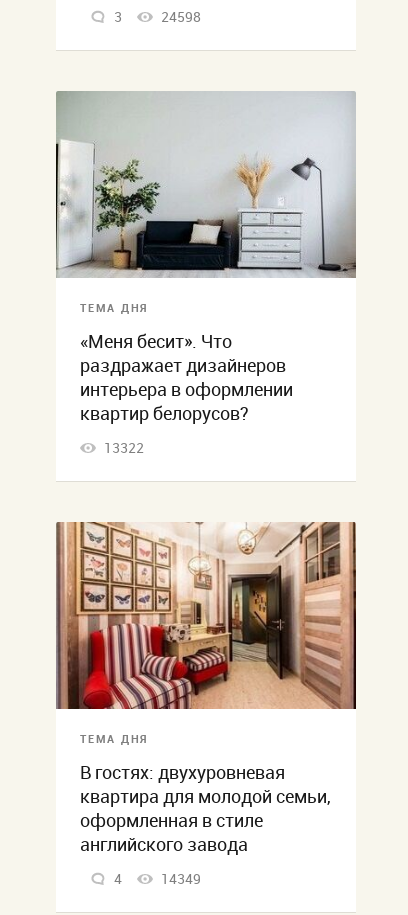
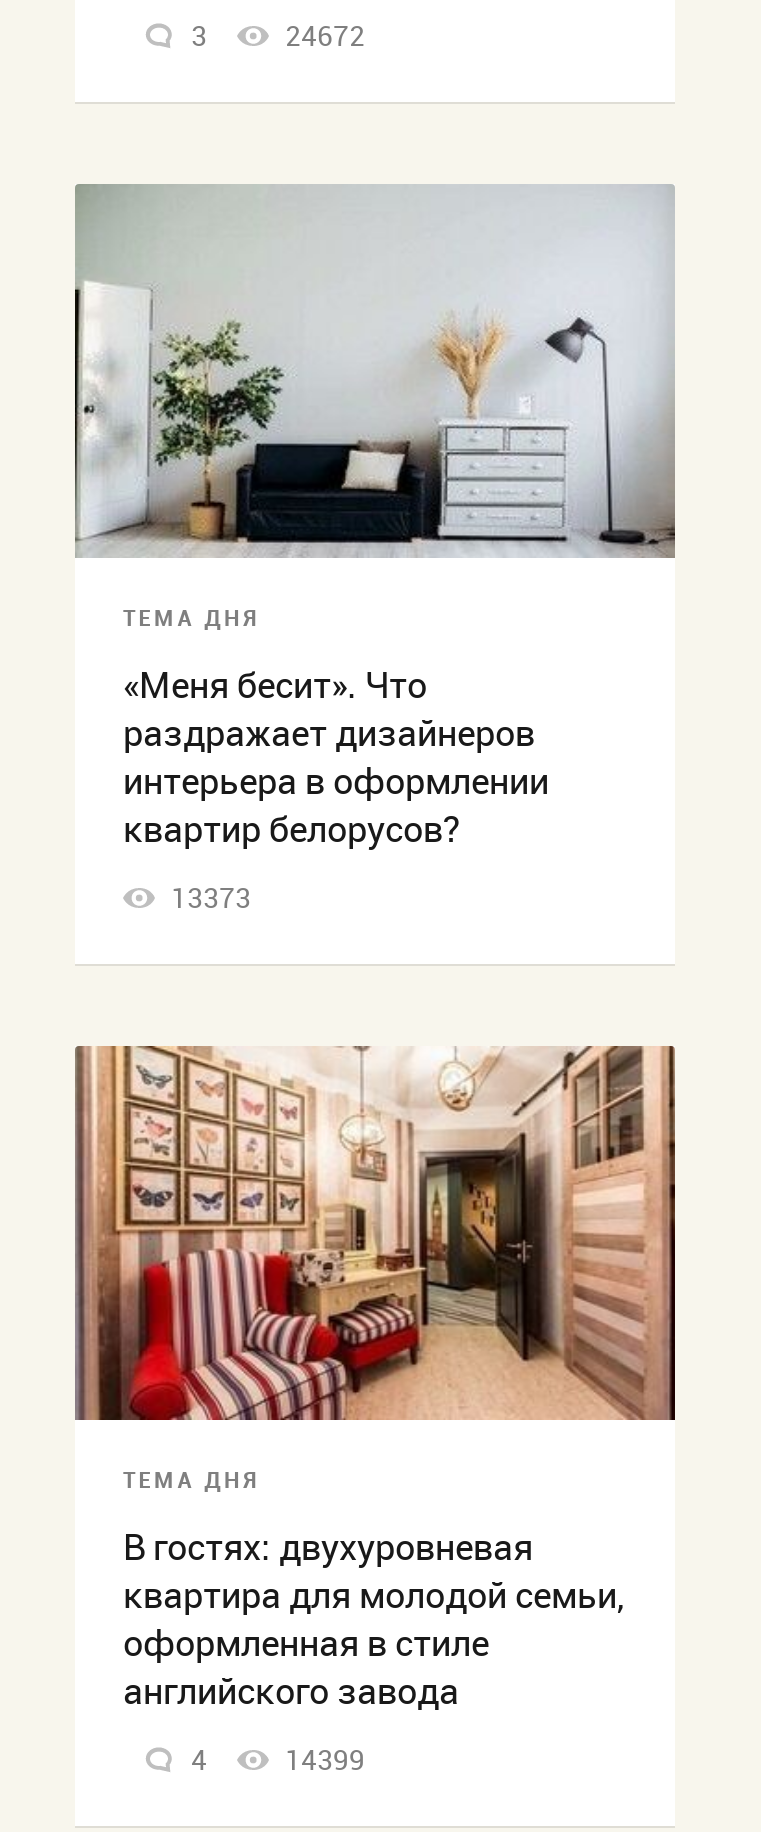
- 24598
+ 24672

- 13322
+ 13373

- 14349
+ 14399
